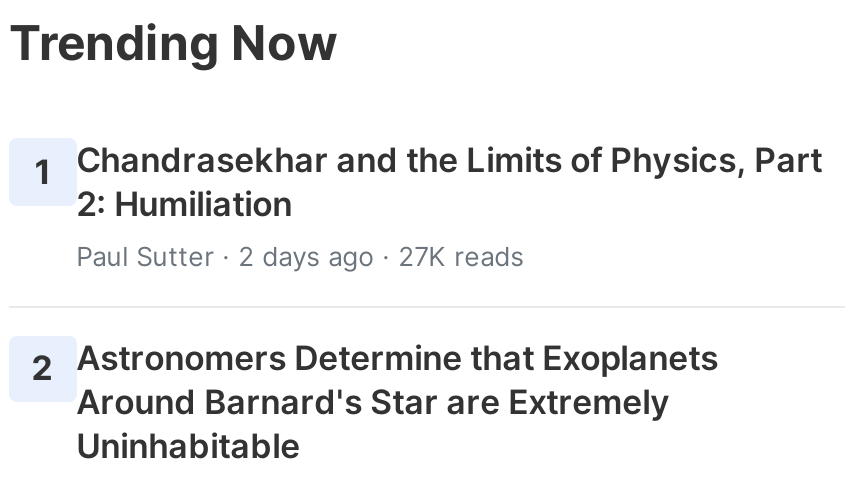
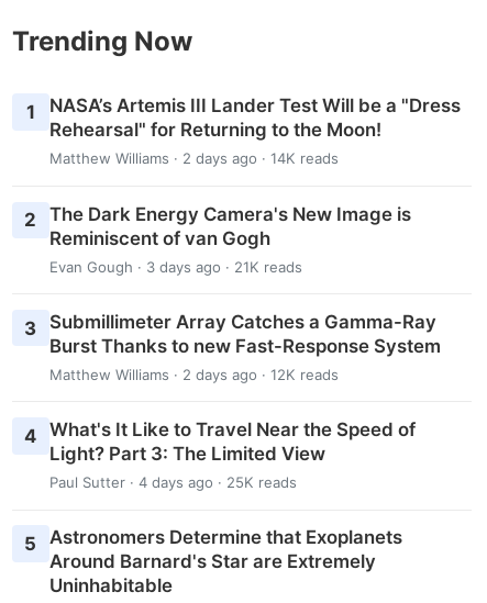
- Chandrasekhar and the Limits of Physics, Part
- 2: Humiliation
- Paul Sutter · 2 days ago · 27K reads
- 2 Astronomers Determine that Exoplanets
+ NASA’s Artemis III Lander Test Will be a "Dress
+ Rehearsal" for Returning to the Moon!
+ Matthew Williams · 2 days ago · 14K reads
+ 2 The Dark Energy Camera's New Image is
+ Reminiscent of van Gogh
+ Evan Gough · 3 days ago · 21K reads
+ 3 Submillimeter Array Catches a Gamma-Ray
+ Burst Thanks to new Fast-Response System
+ Matthew Williams · 2 days ago · 12K reads
+ 4 What's It Like to Travel Near the Speed of
+ Light? Part 3: The Limited View
+ Paul Sutter · 4 days ago · 25K reads
+ 5 Astronomers Determine that Exoplanets
